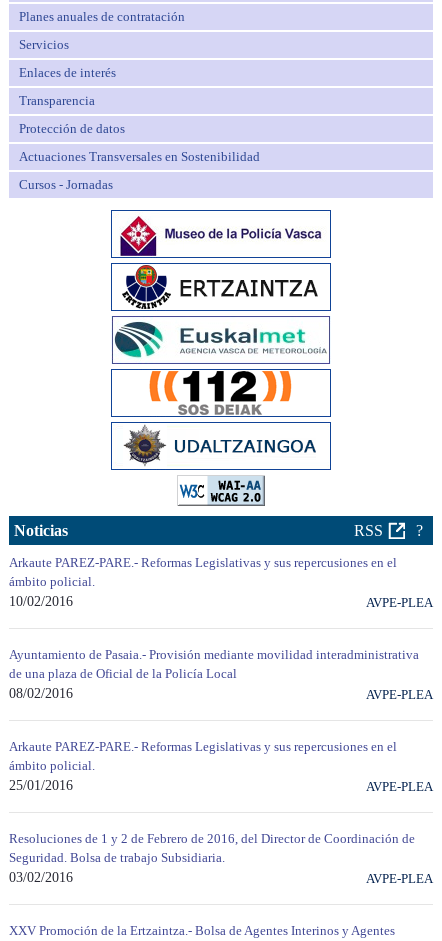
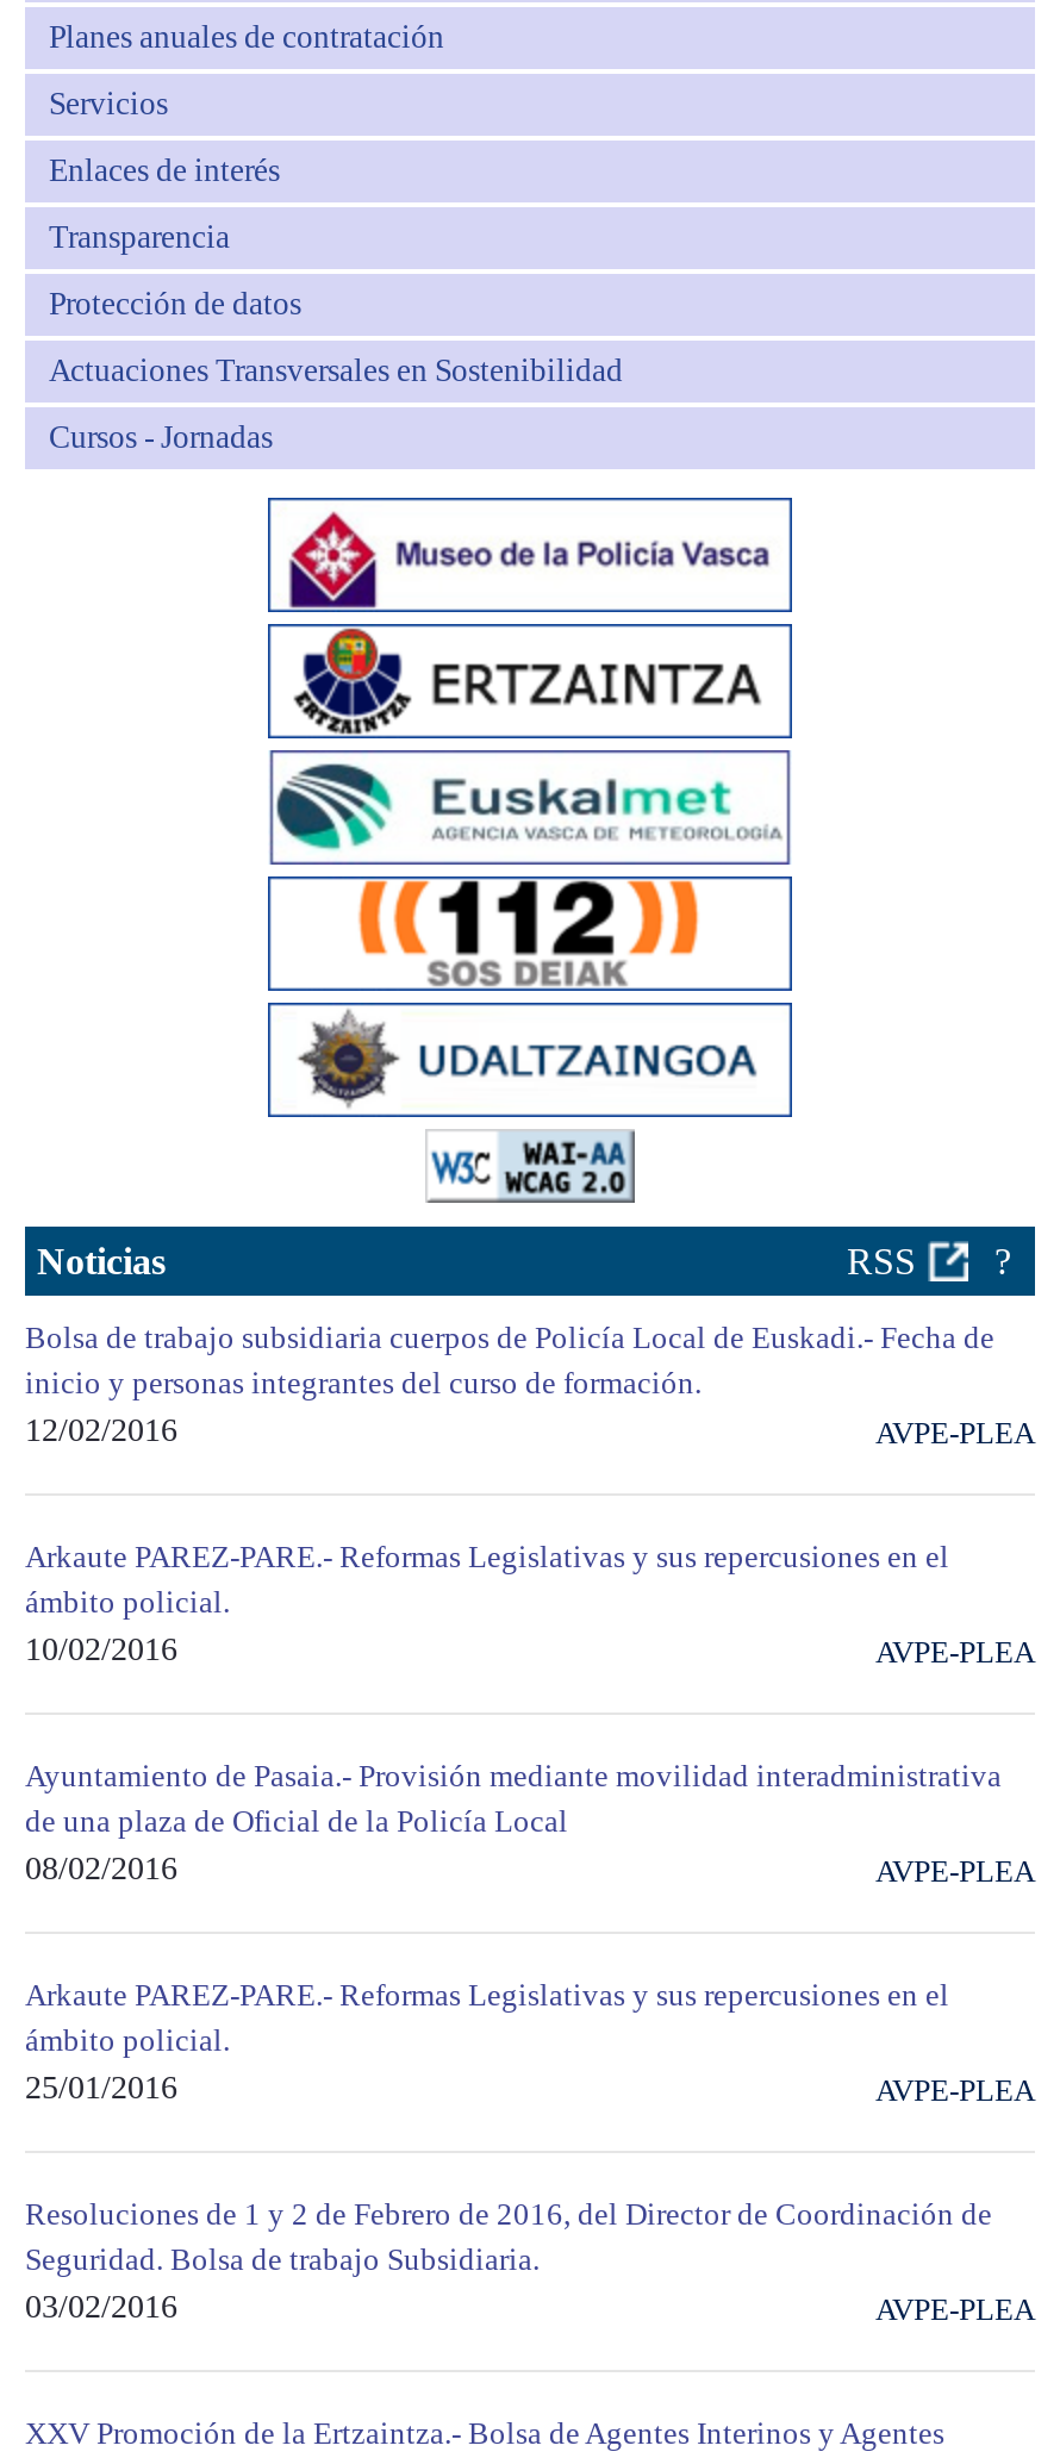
+ Bolsa de trabajo subsidiaria cuerpos de Policía Local de Euskadi.- Fecha de
+ inicio y personas integrantes del curso de formación.
+ 12/02/2016
+ AVPE-PLEA
